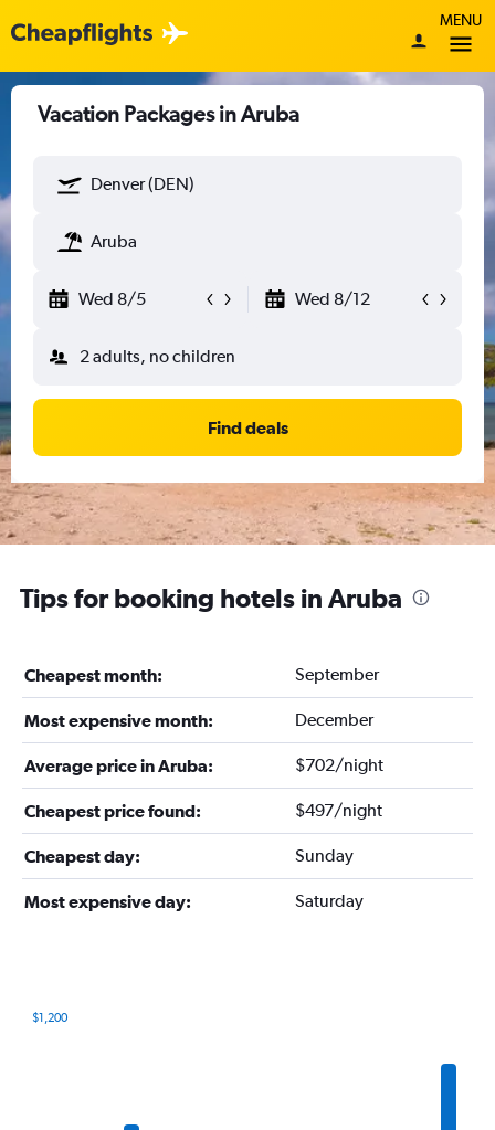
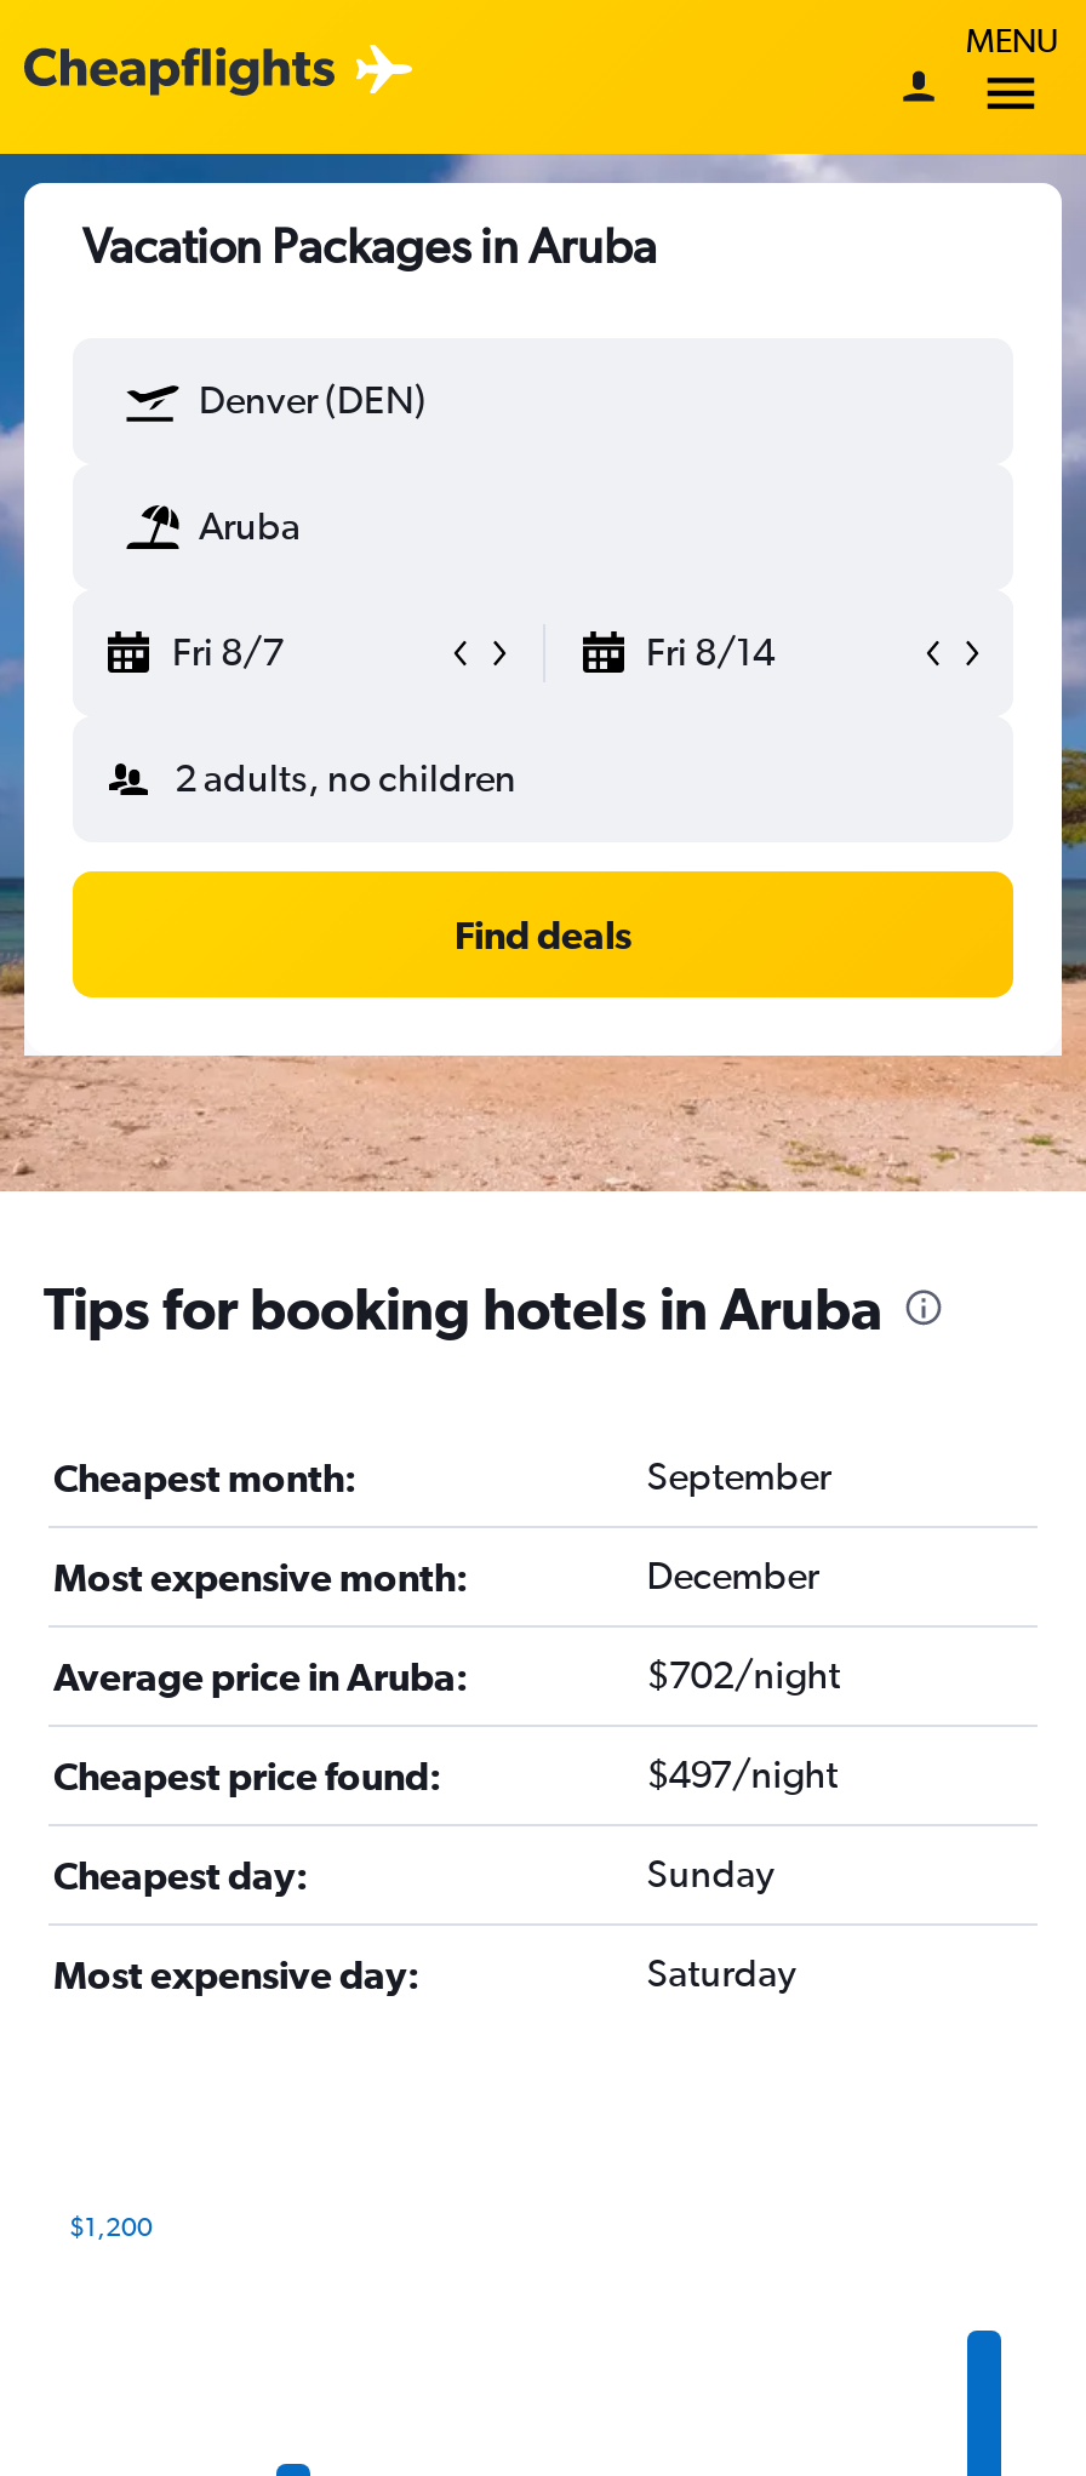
- Wed 8/5
- Wed 8/12
+ Fri 8/7
+ Fri 8/14
